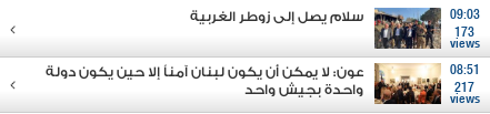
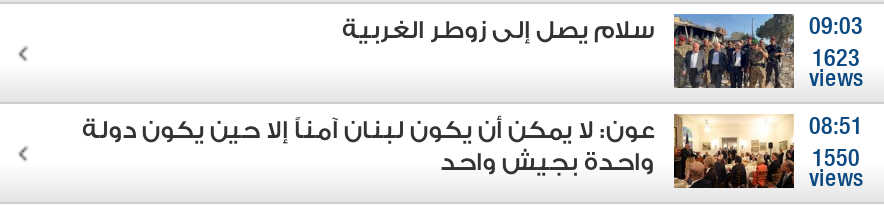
- 173
+ 1623

- 217
+ 1550
